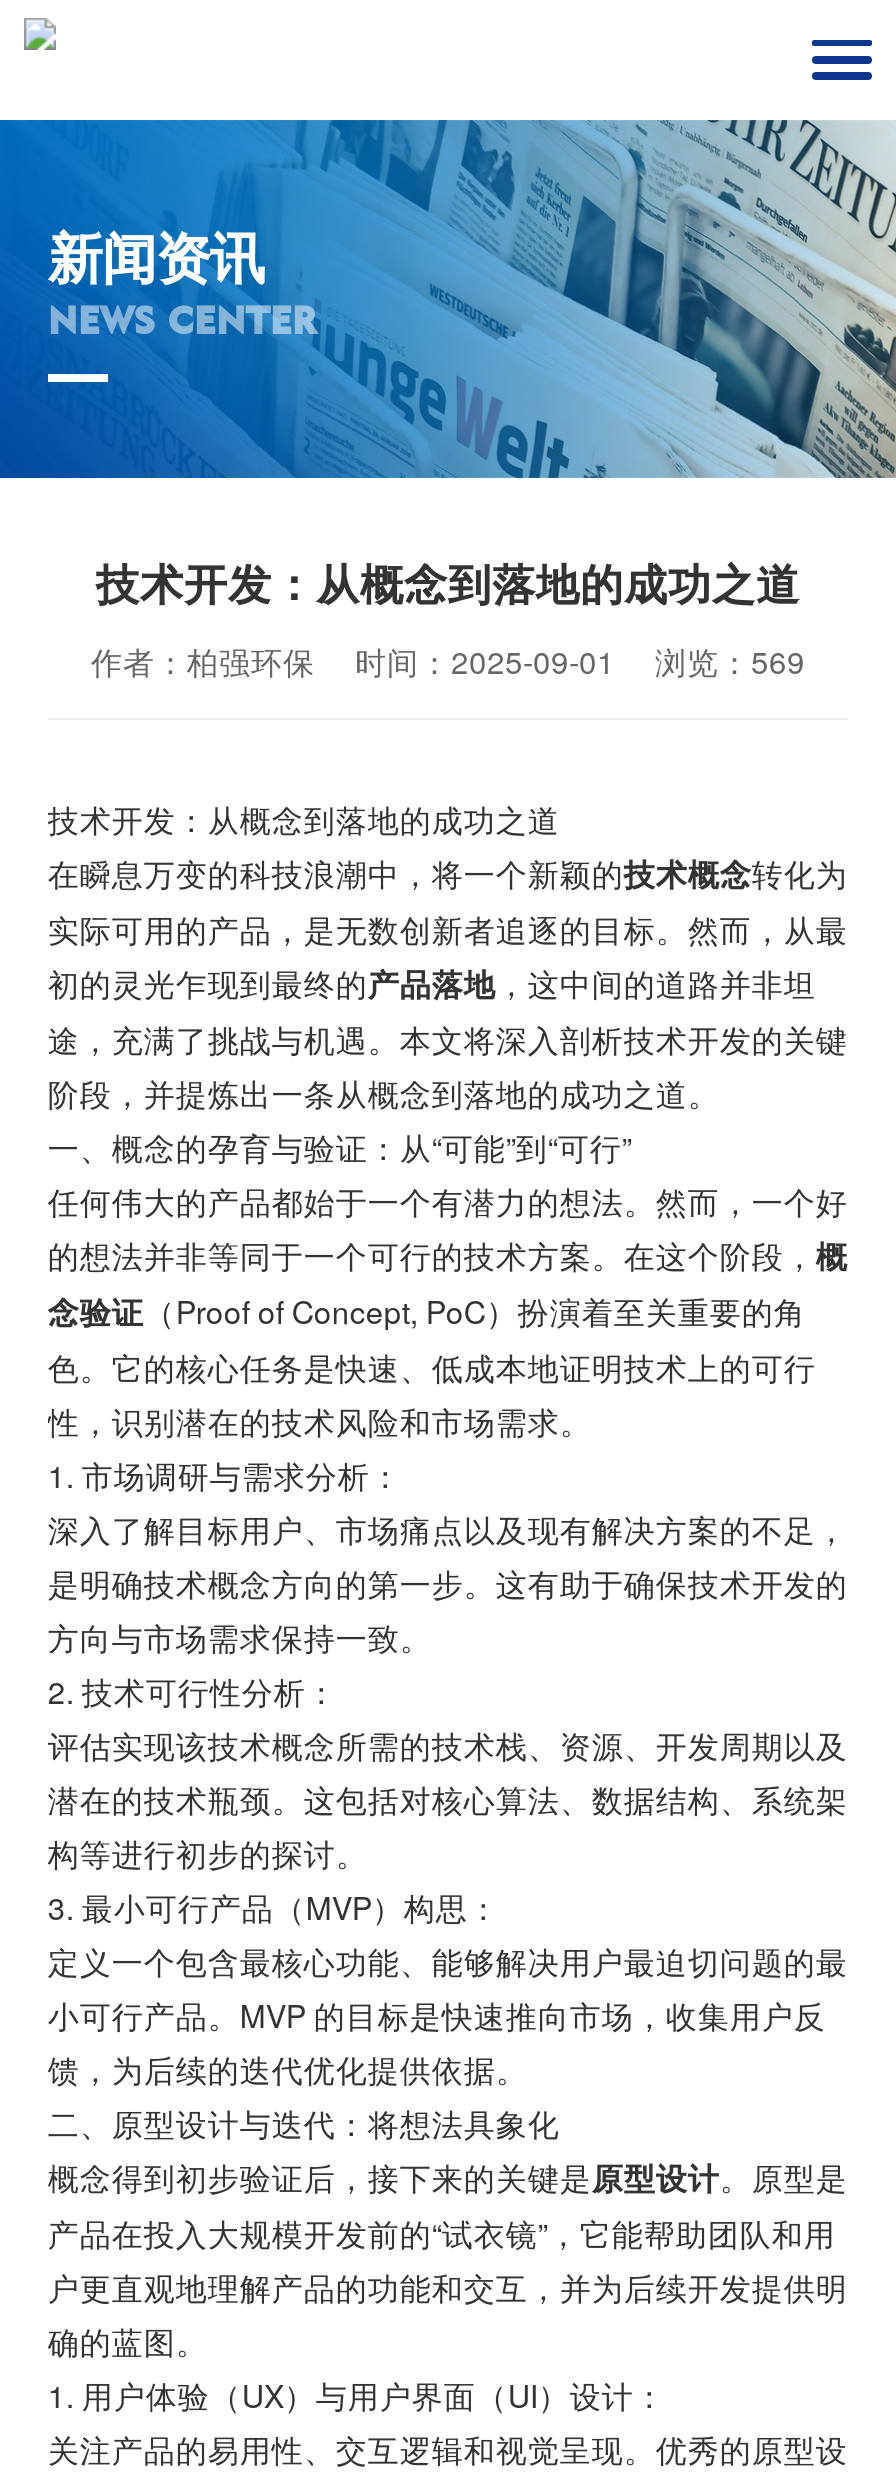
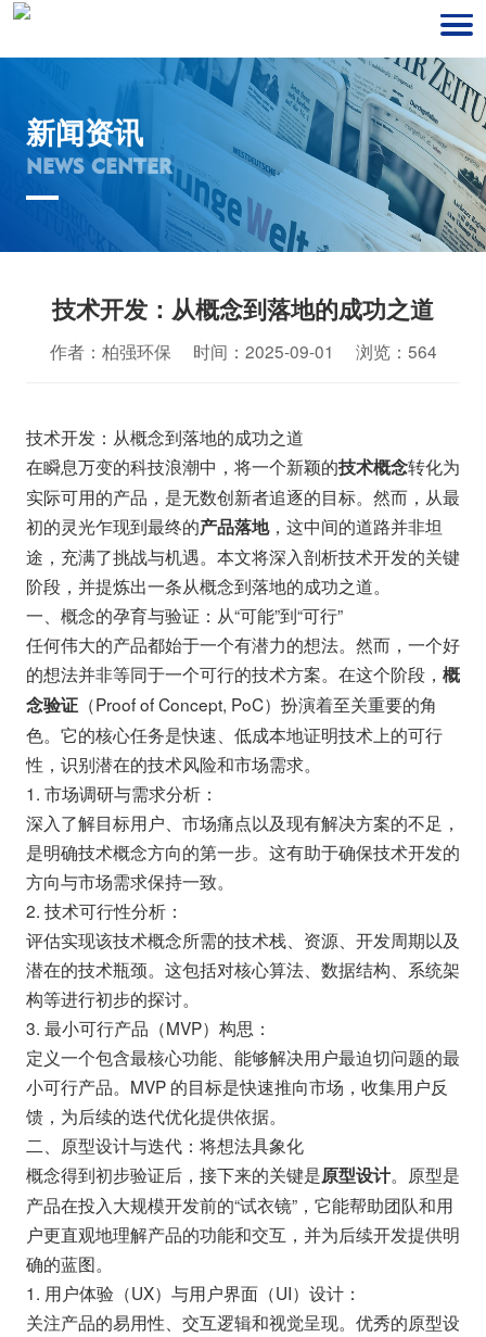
- 作者：柏强环保 时间：2025-09-01 浏览：569
+ 作者：柏强环保 时间：2025-09-01 浏览：564
